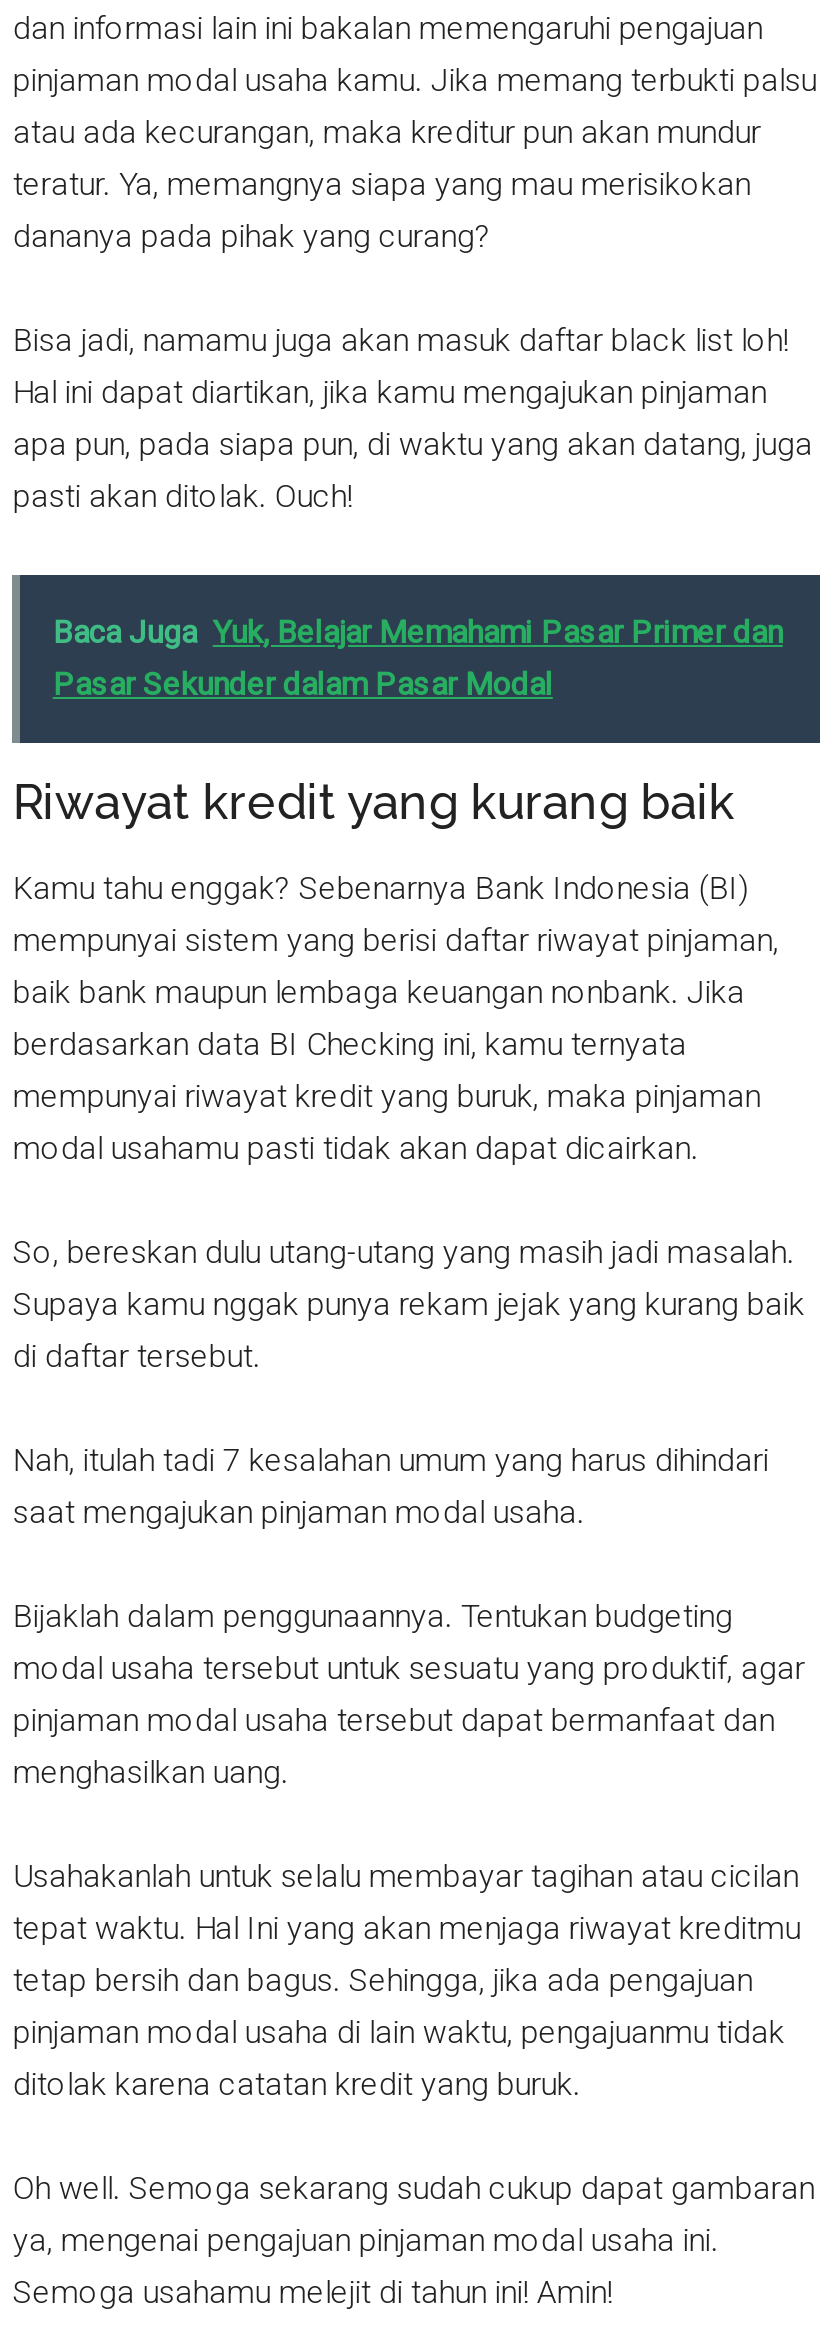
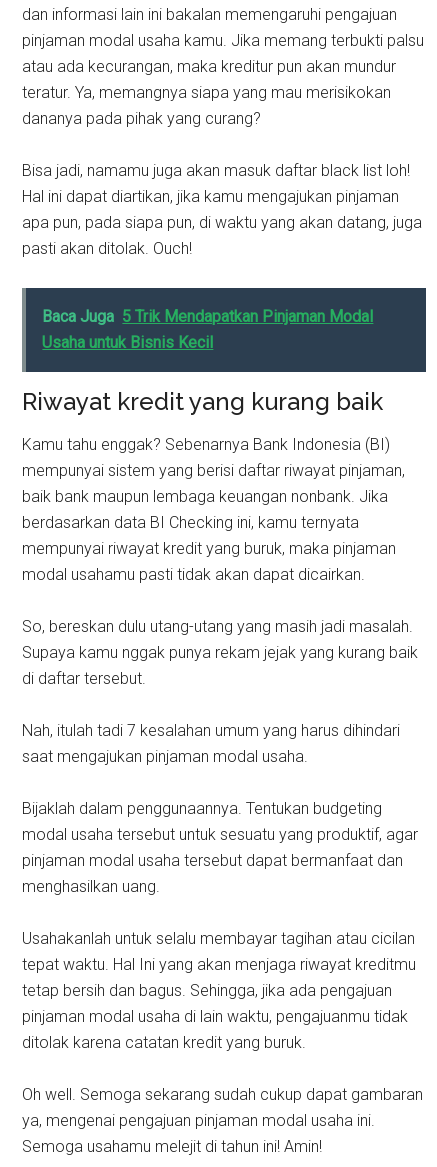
- Baca Juga Yuk, Belajar Memahami Pasar Primer dan
- Pasar Sekunder dalam Pasar Modal
+ Baca Juga 5 Trik Mendapatkan Pinjaman Modal
+ Usaha untuk Bisnis Kecil
